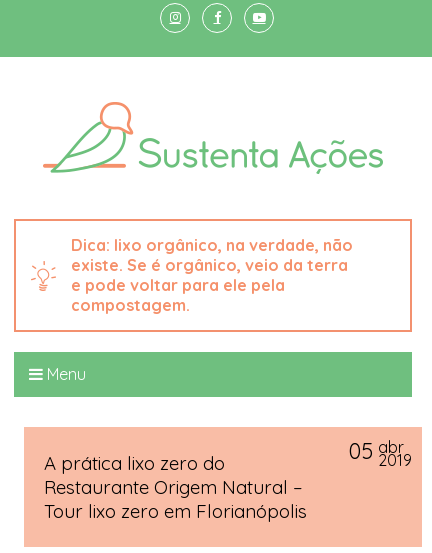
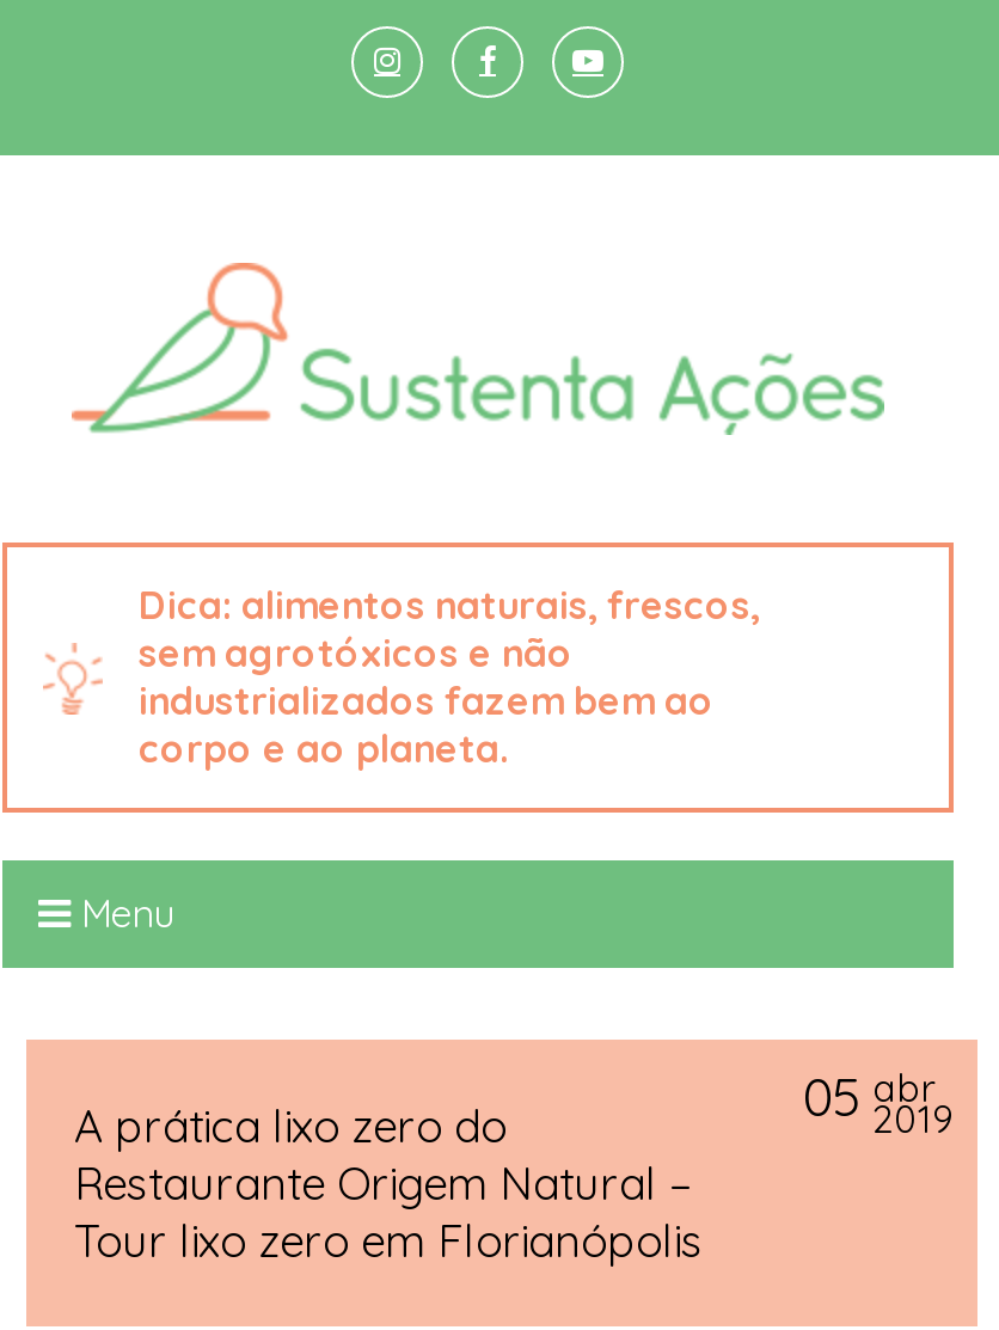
- lixo orgânico, na verdade, não
- existe. Se é orgânico, veio da terra
- e pode voltar para ele pela
- compostagem.
+ alimentos naturais, frescos,
+ sem agrotóxicos e não
+ industrializados fazem bem ao
+ corpo e ao planeta.
